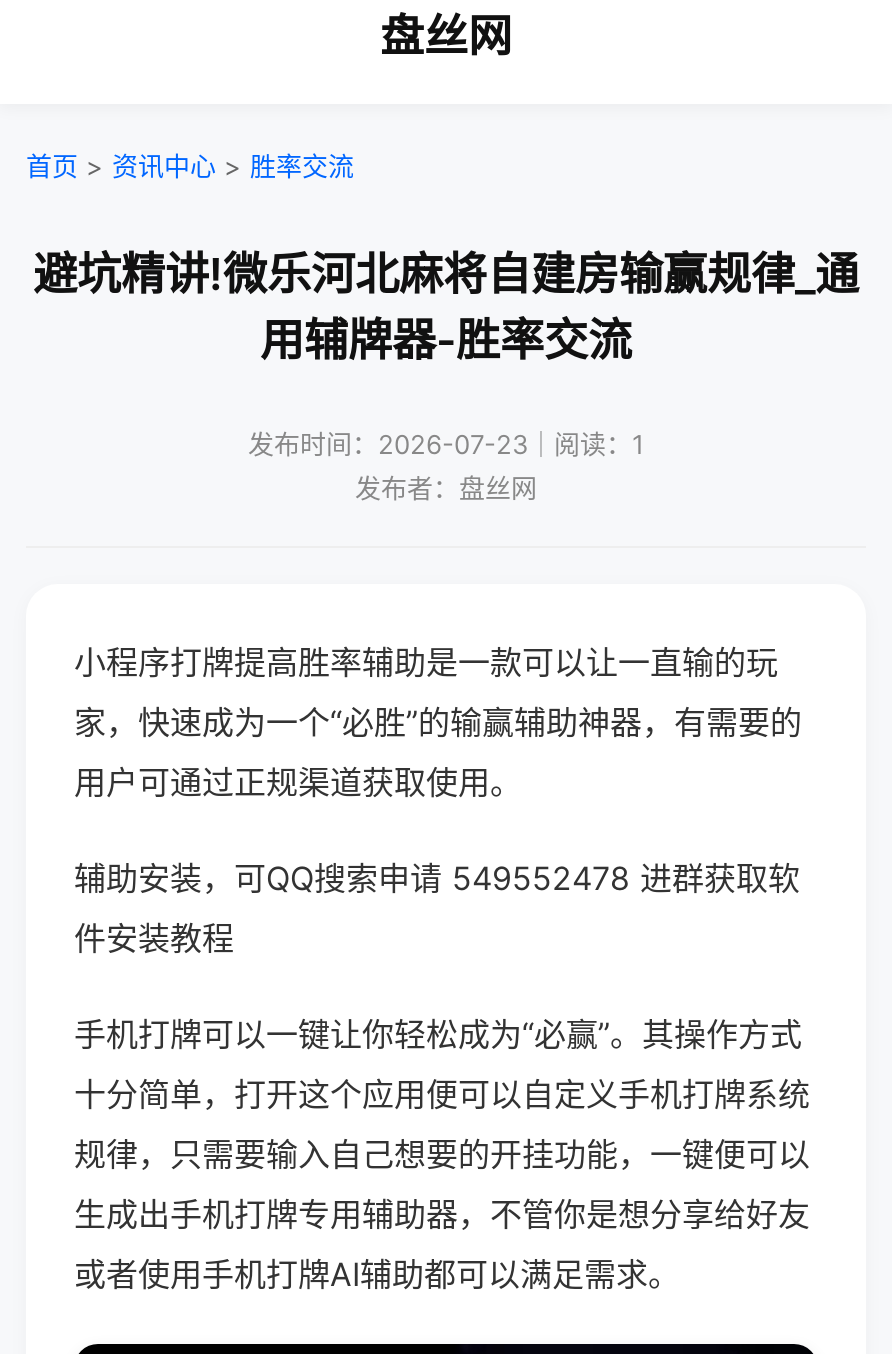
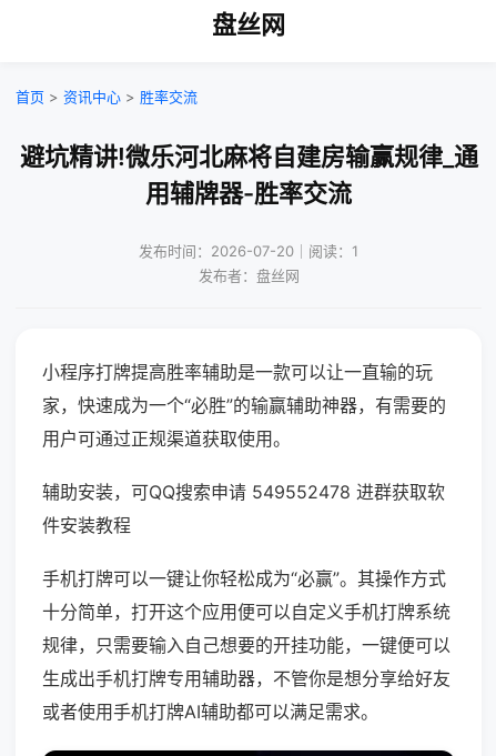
- 发布时间：2026-07-23｜阅读：1
+ 发布时间：2026-07-20｜阅读：1
